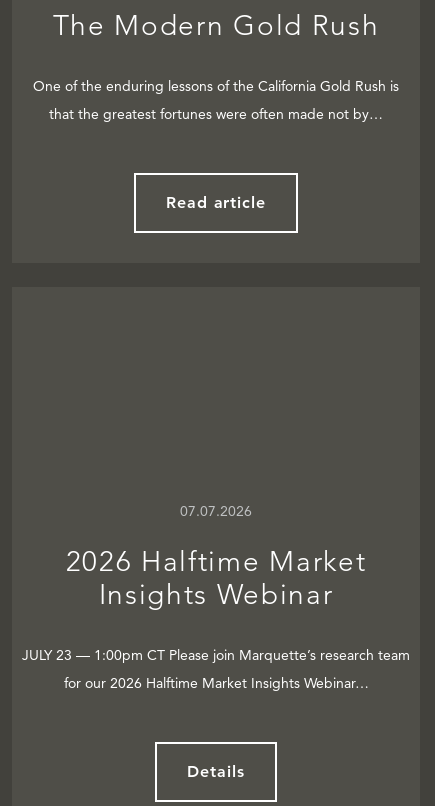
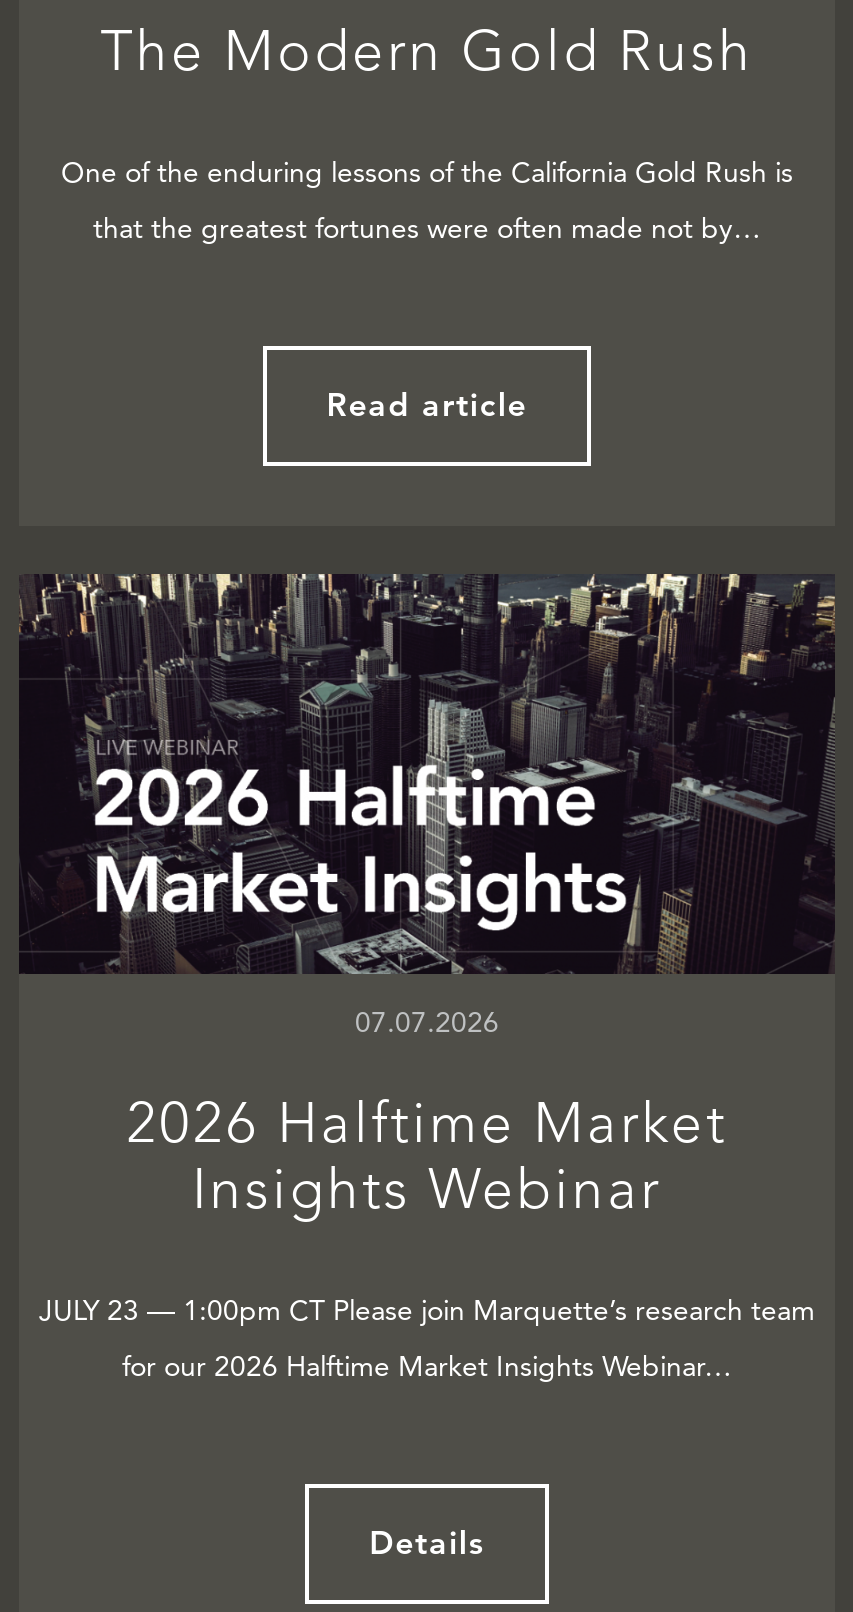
+ [image]
